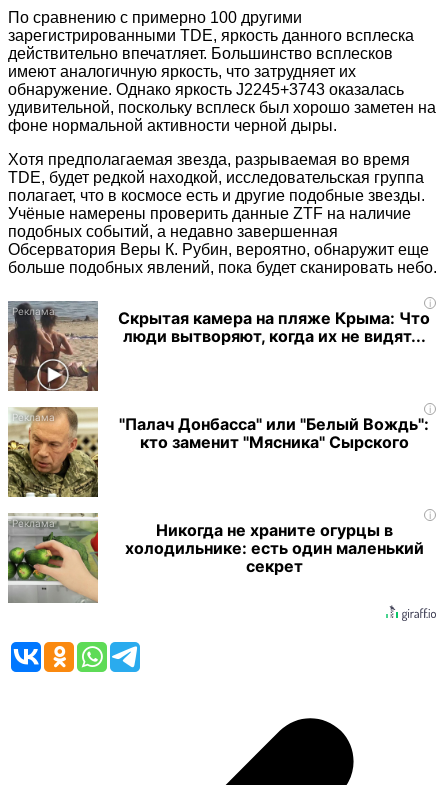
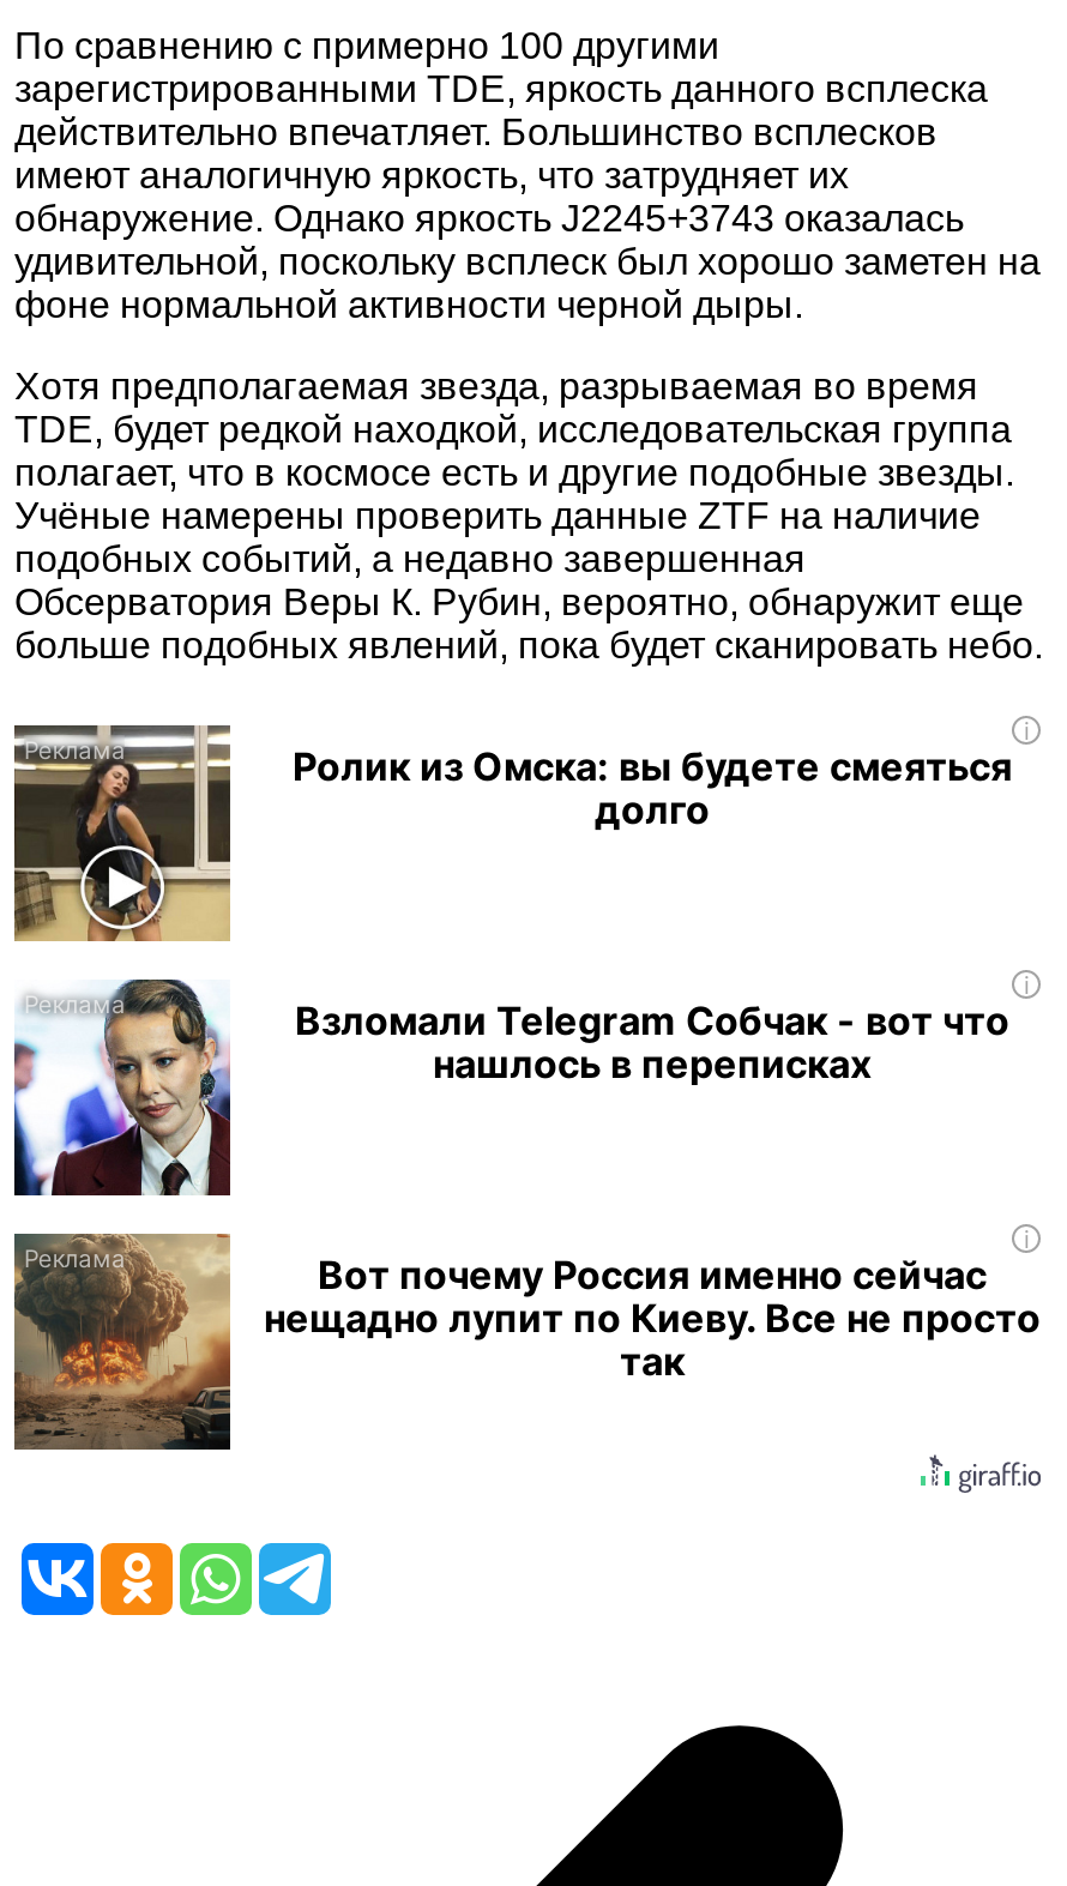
- [image]
- Скрытая камера на пляже Крыма: Что
- люди вытворяют, когда их не видят...
+ [image]
+ Ролик из Омска: вы будете смеяться
+ долго

- [image]
- "Палач Донбасса" или "Белый Вождь":
- кто заменит "Мясника" Сырского
+ [image]
+ Взломали Telegram Собчак - вот что
+ нашлось в переписках

- [image]
- Никогда не храните огурцы в
- холодильнике: есть один маленький
- секрет
+ [image]
+ Вот почему Россия именно сейчас
+ нещадно лупит по Киеву. Все не просто
+ так
